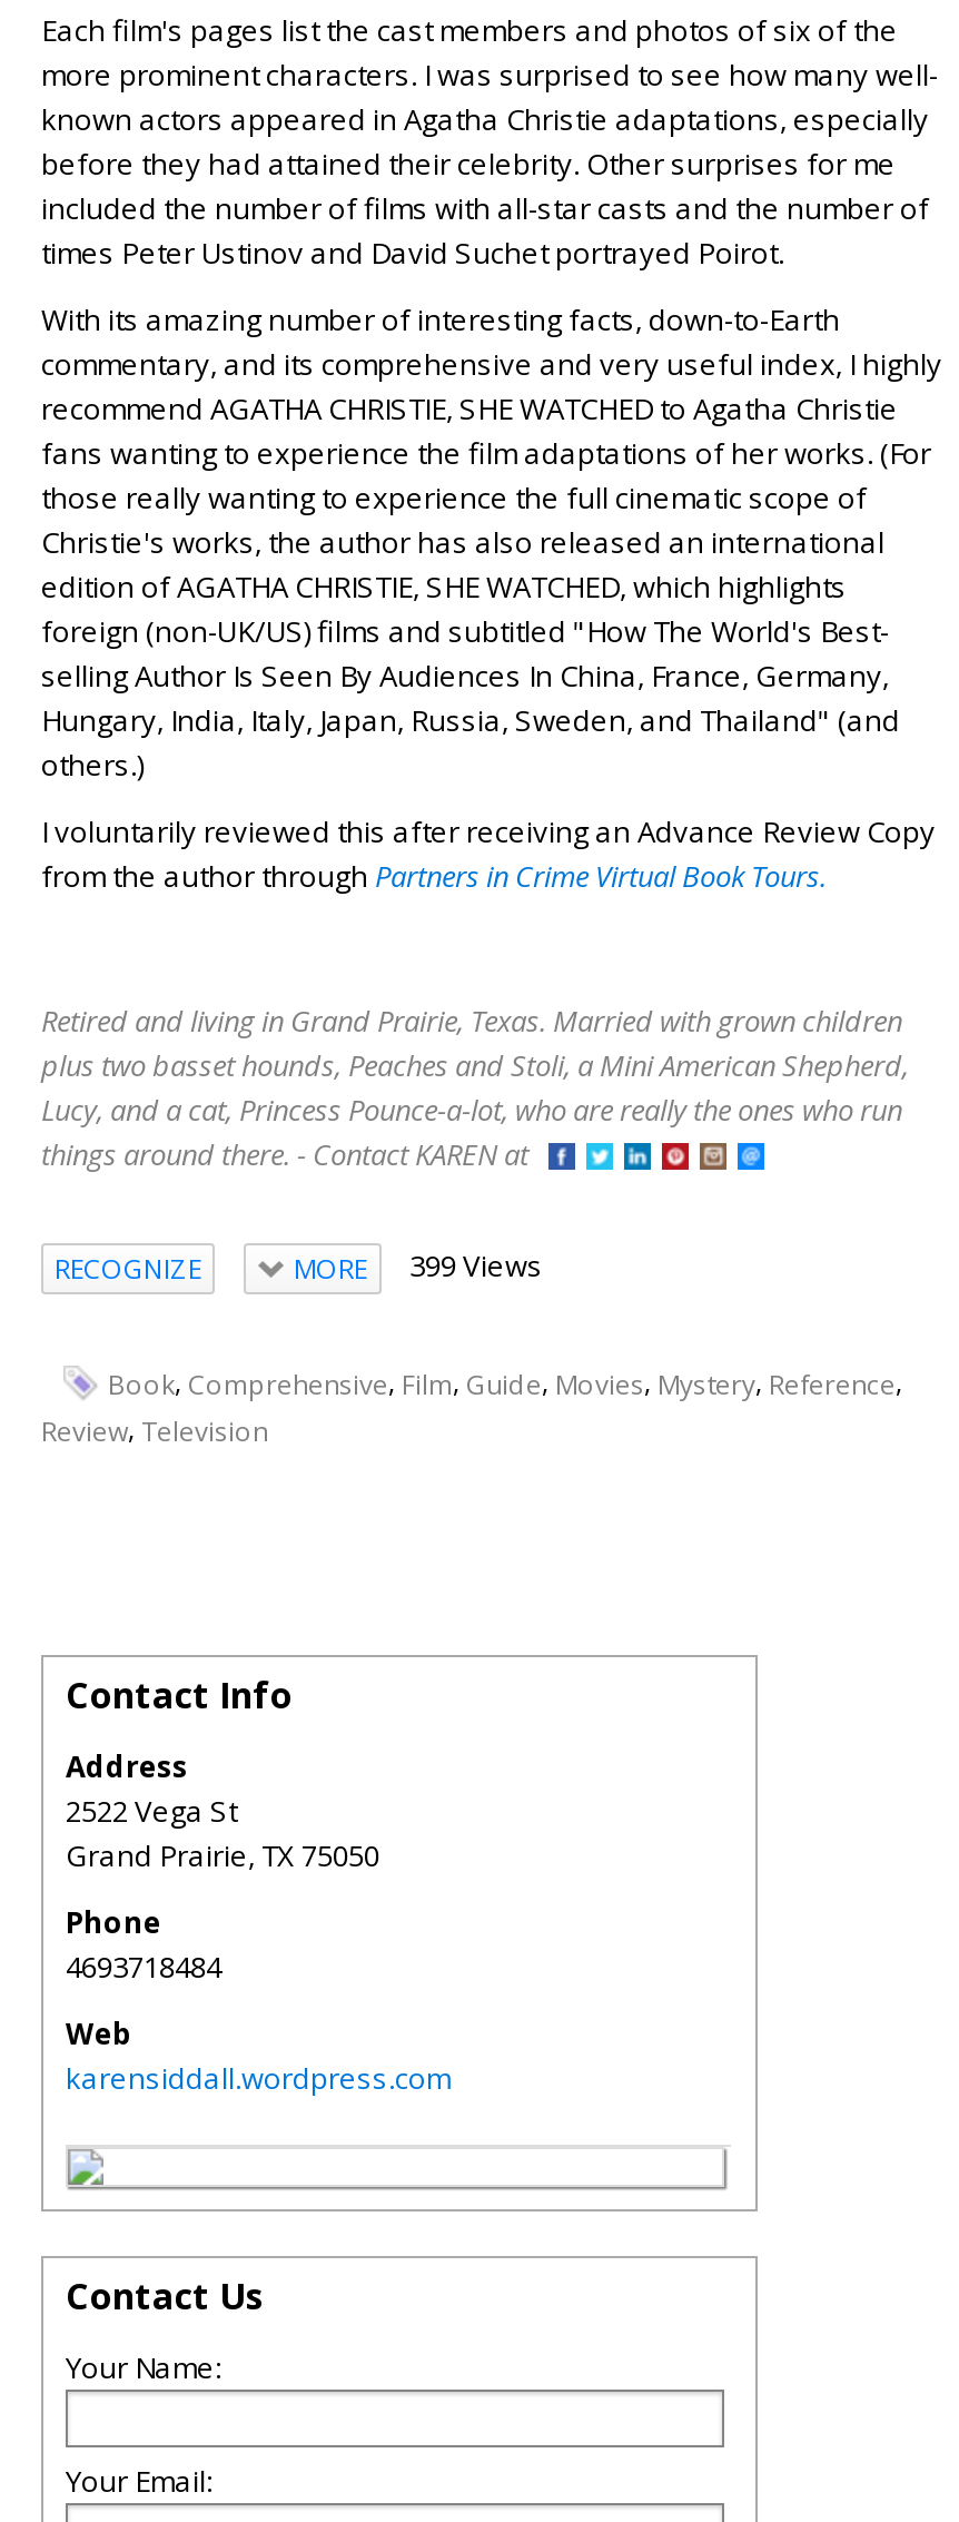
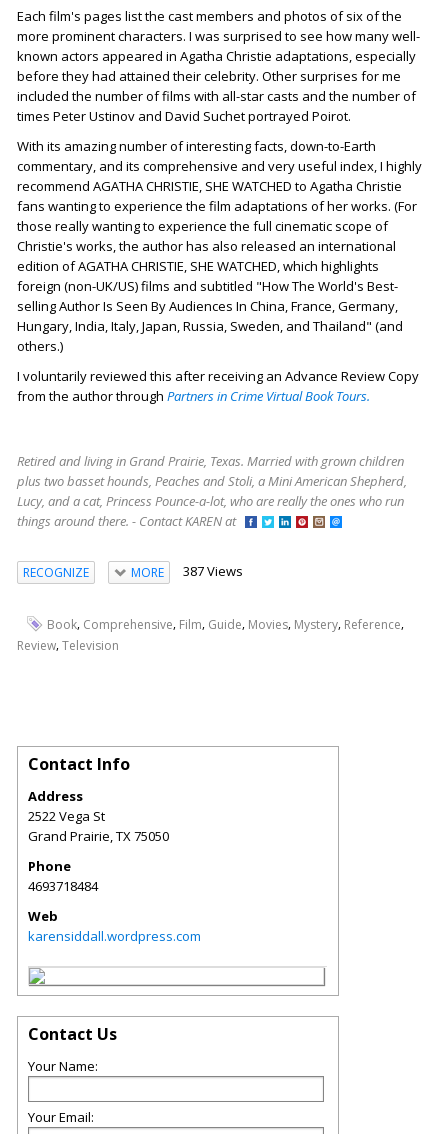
- MORE 399 Views
+ MORE 387 Views
